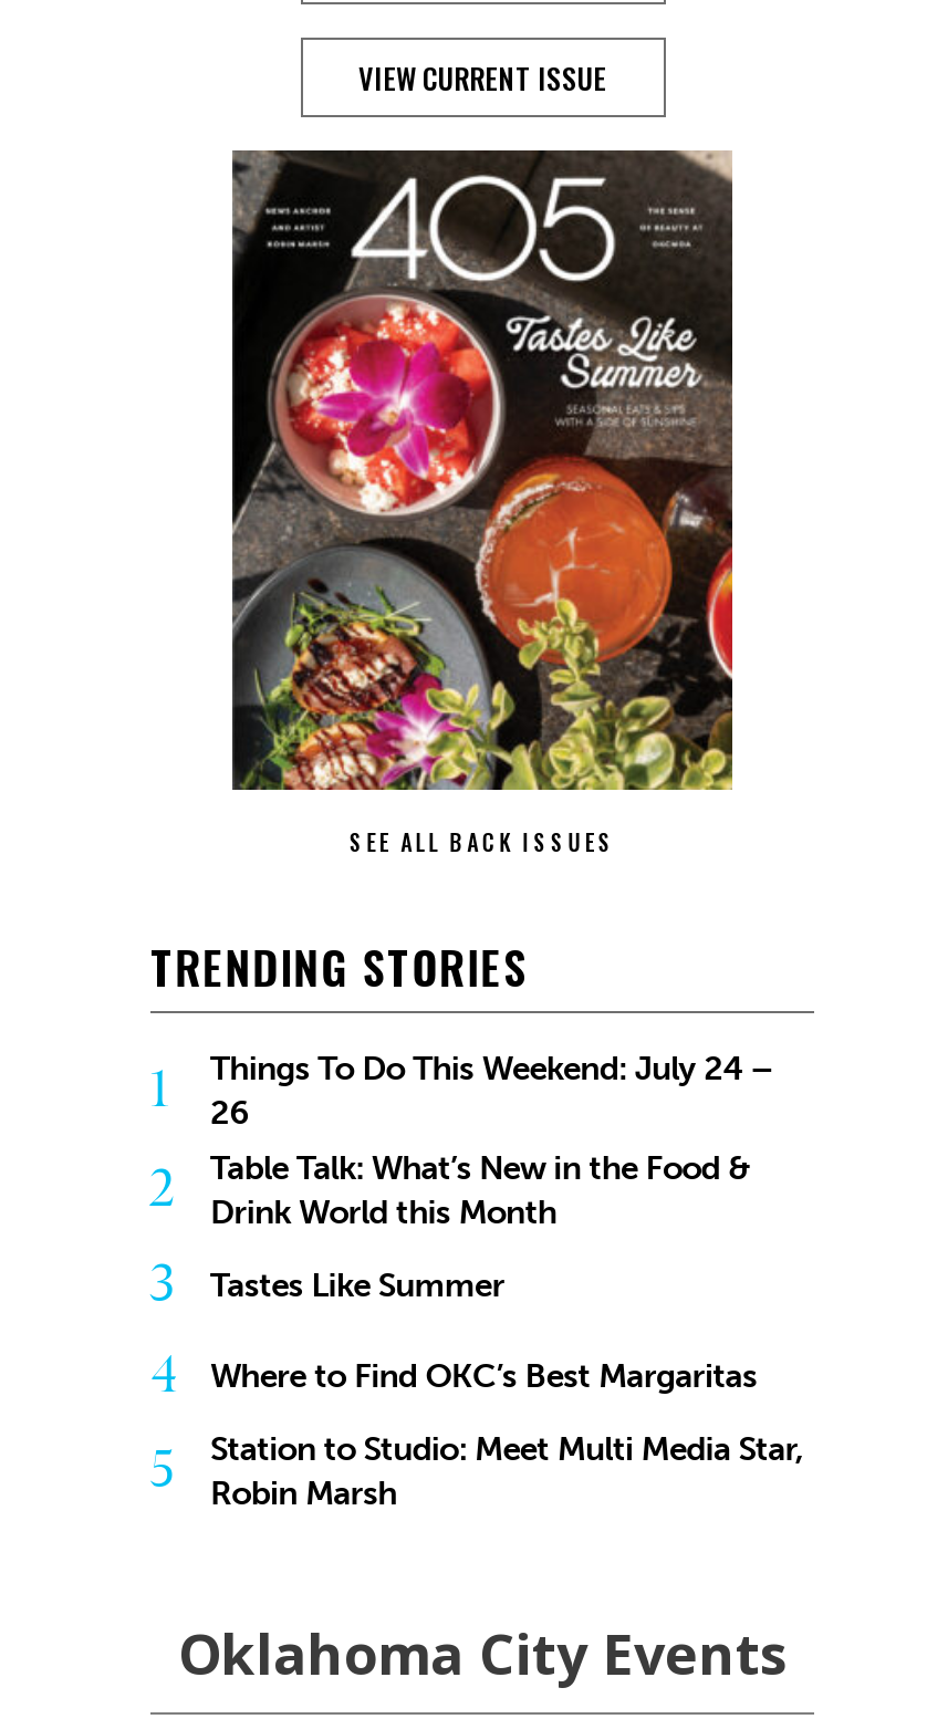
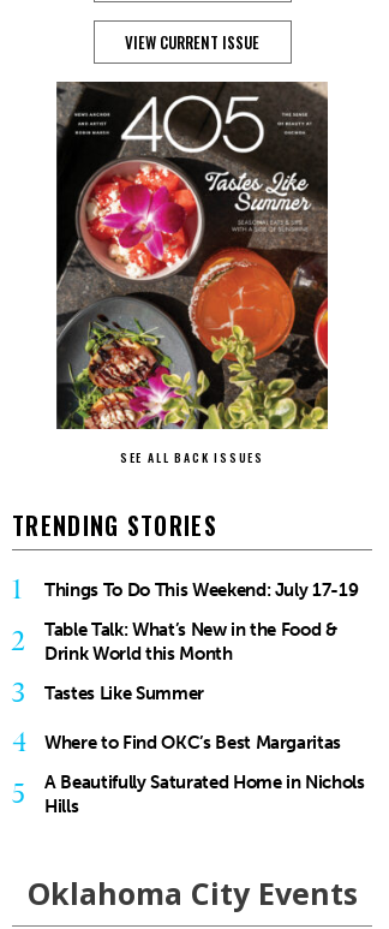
- Things To Do This Weekend: July 24 –
- 26
+ Things To Do This Weekend: July 17-19

- Station to Studio: Meet Multi Media Star,
- Robin Marsh
+ A Beautifully Saturated Home in Nichols
+ Hills
